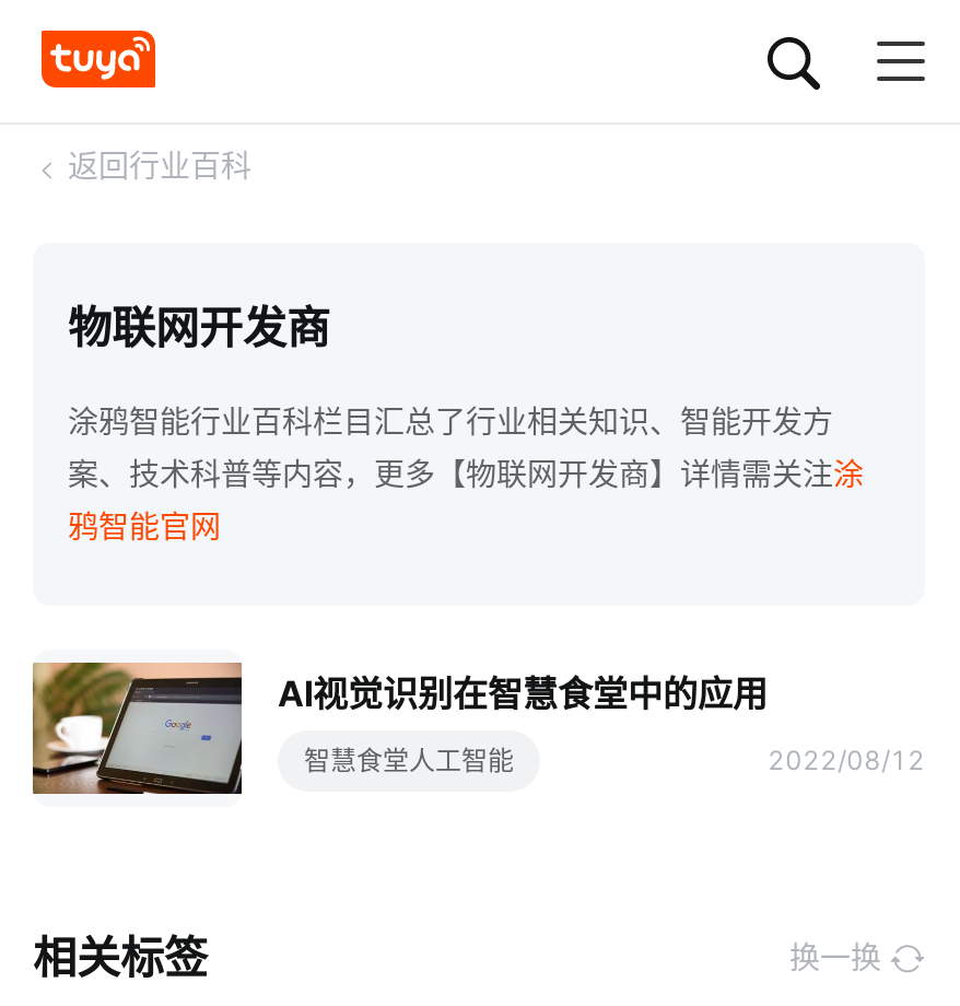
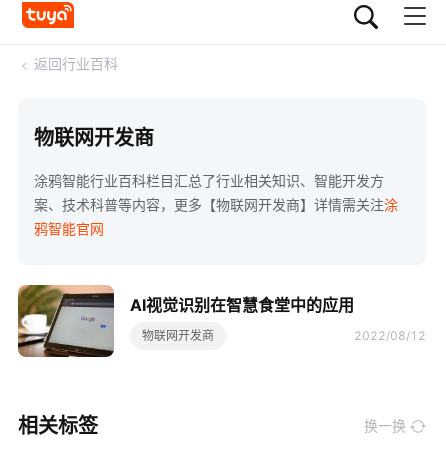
- [image]
- 智慧食堂人工智能
+ [image]
+ 物联网开发商
